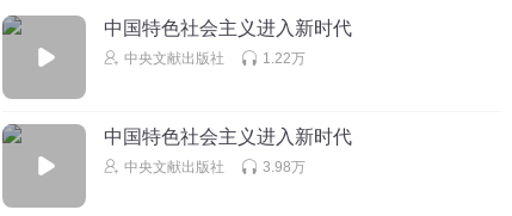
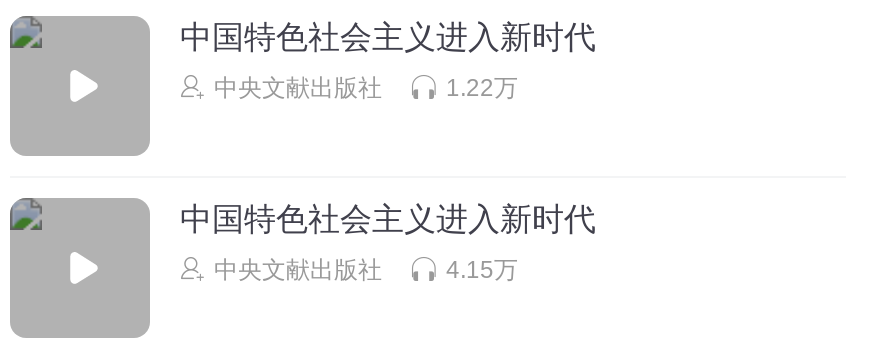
- 3.98万
+ 4.15万
